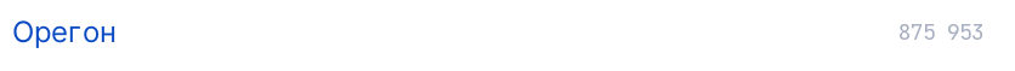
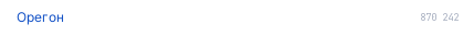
- 875 953
+ 870 242
